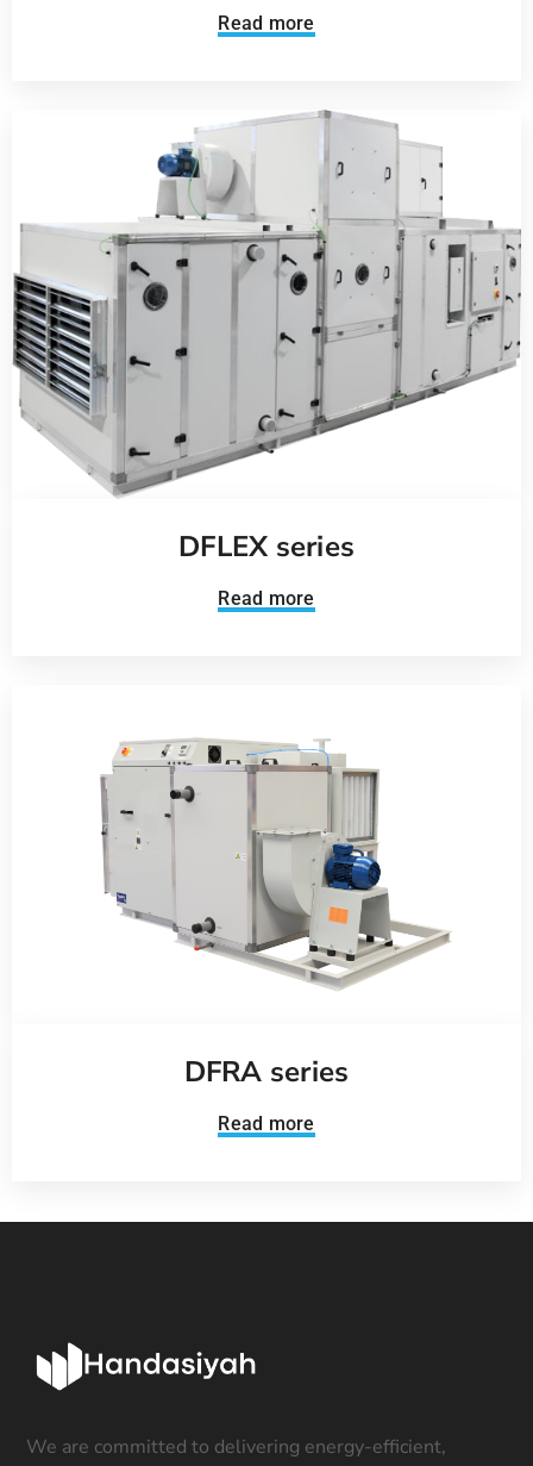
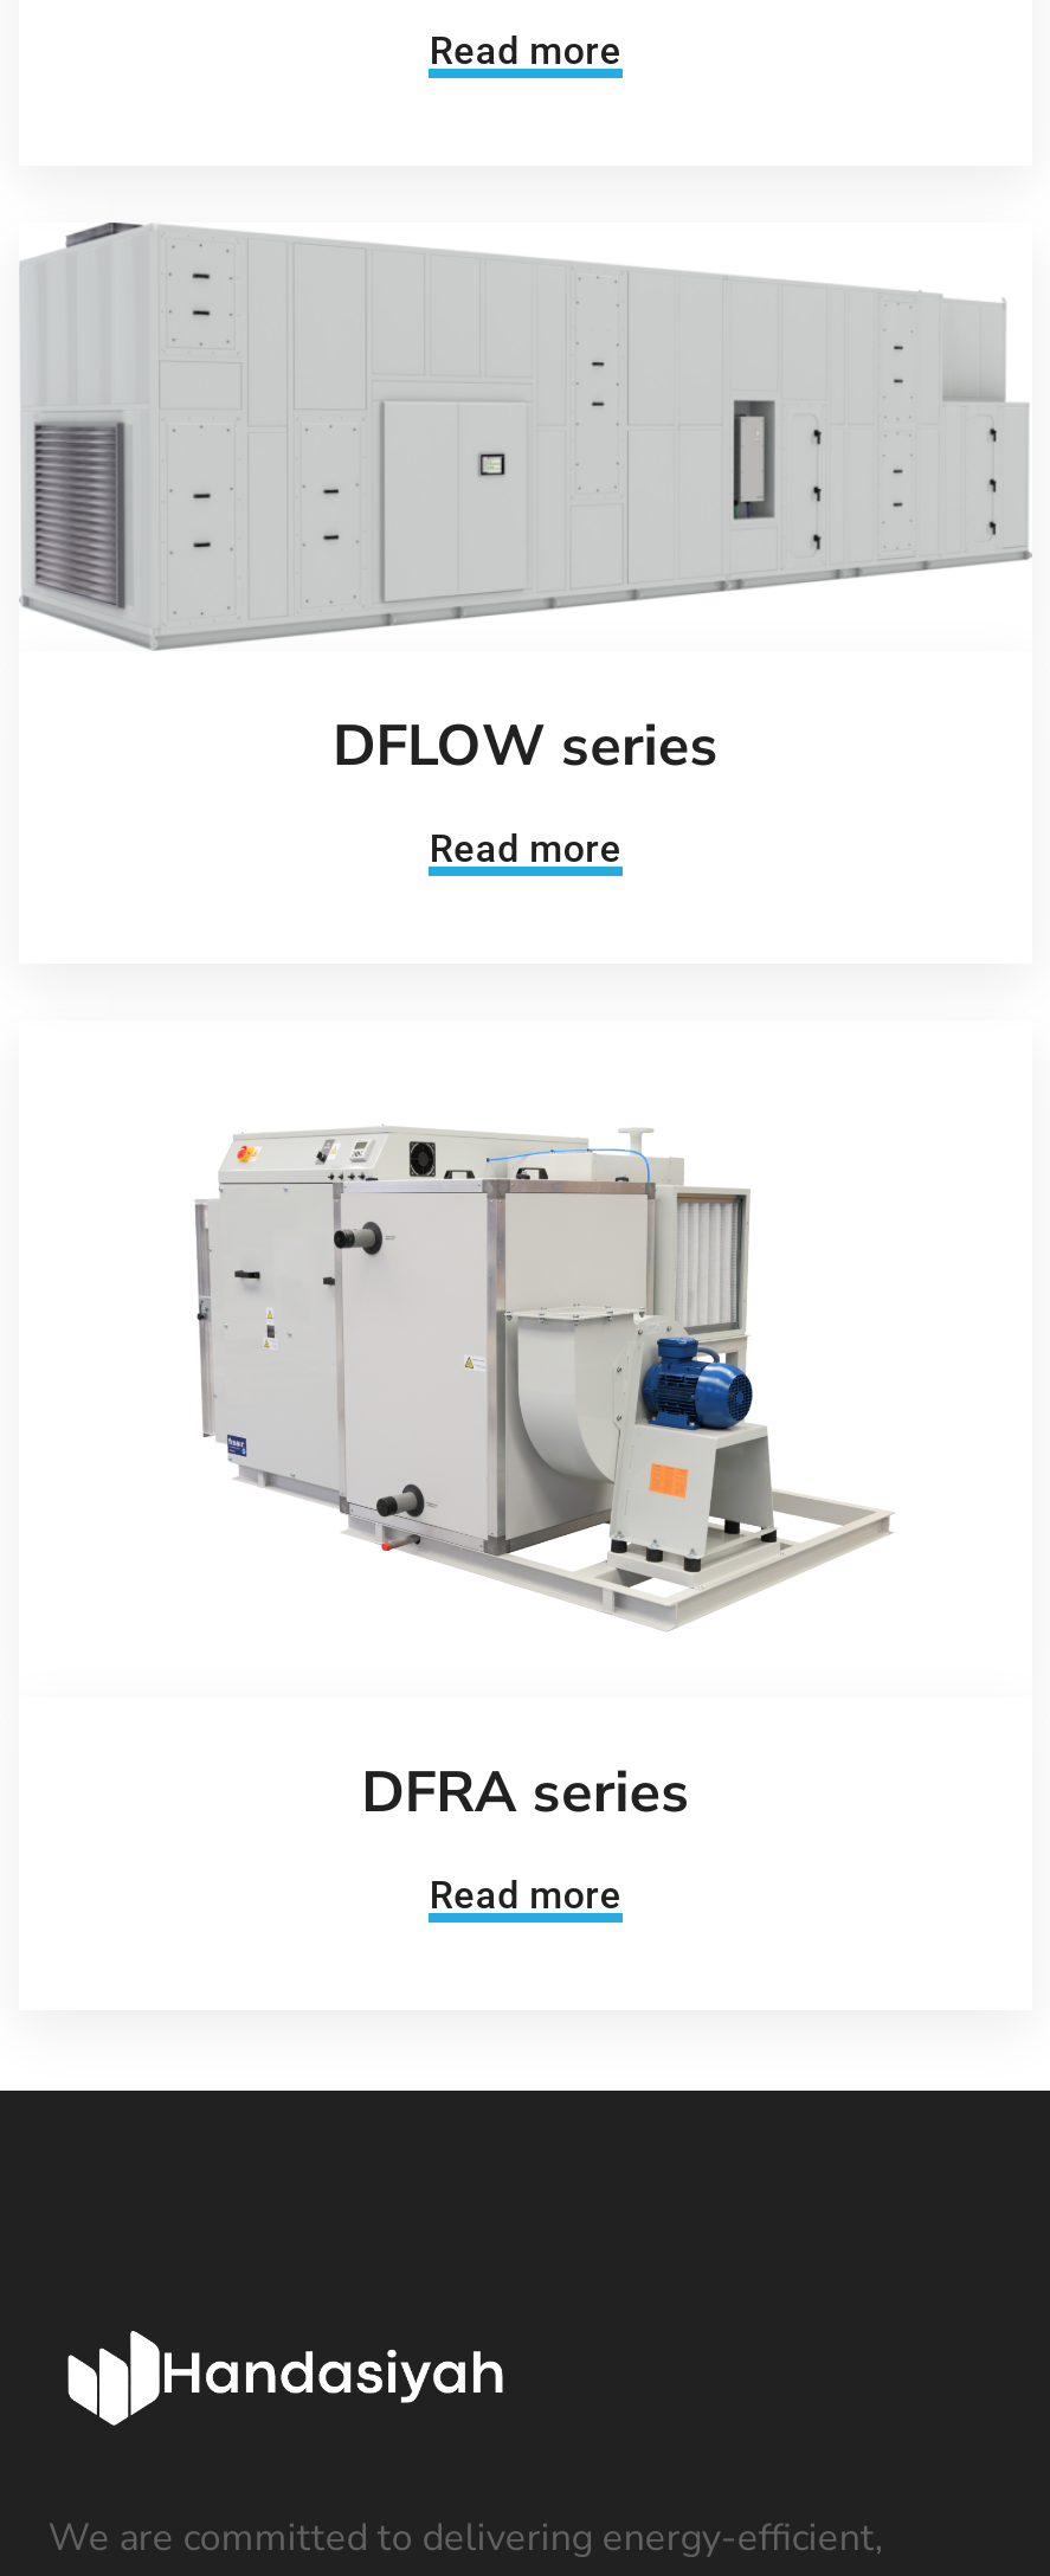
- [image]
- DFLEX series
+ [image]
+ DFLOW series
